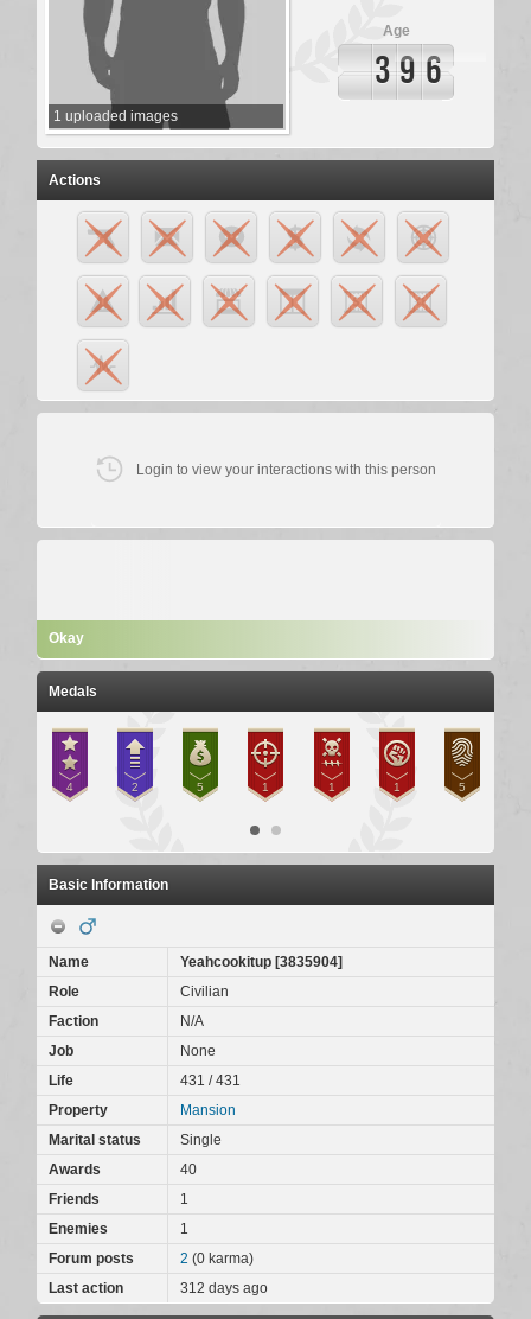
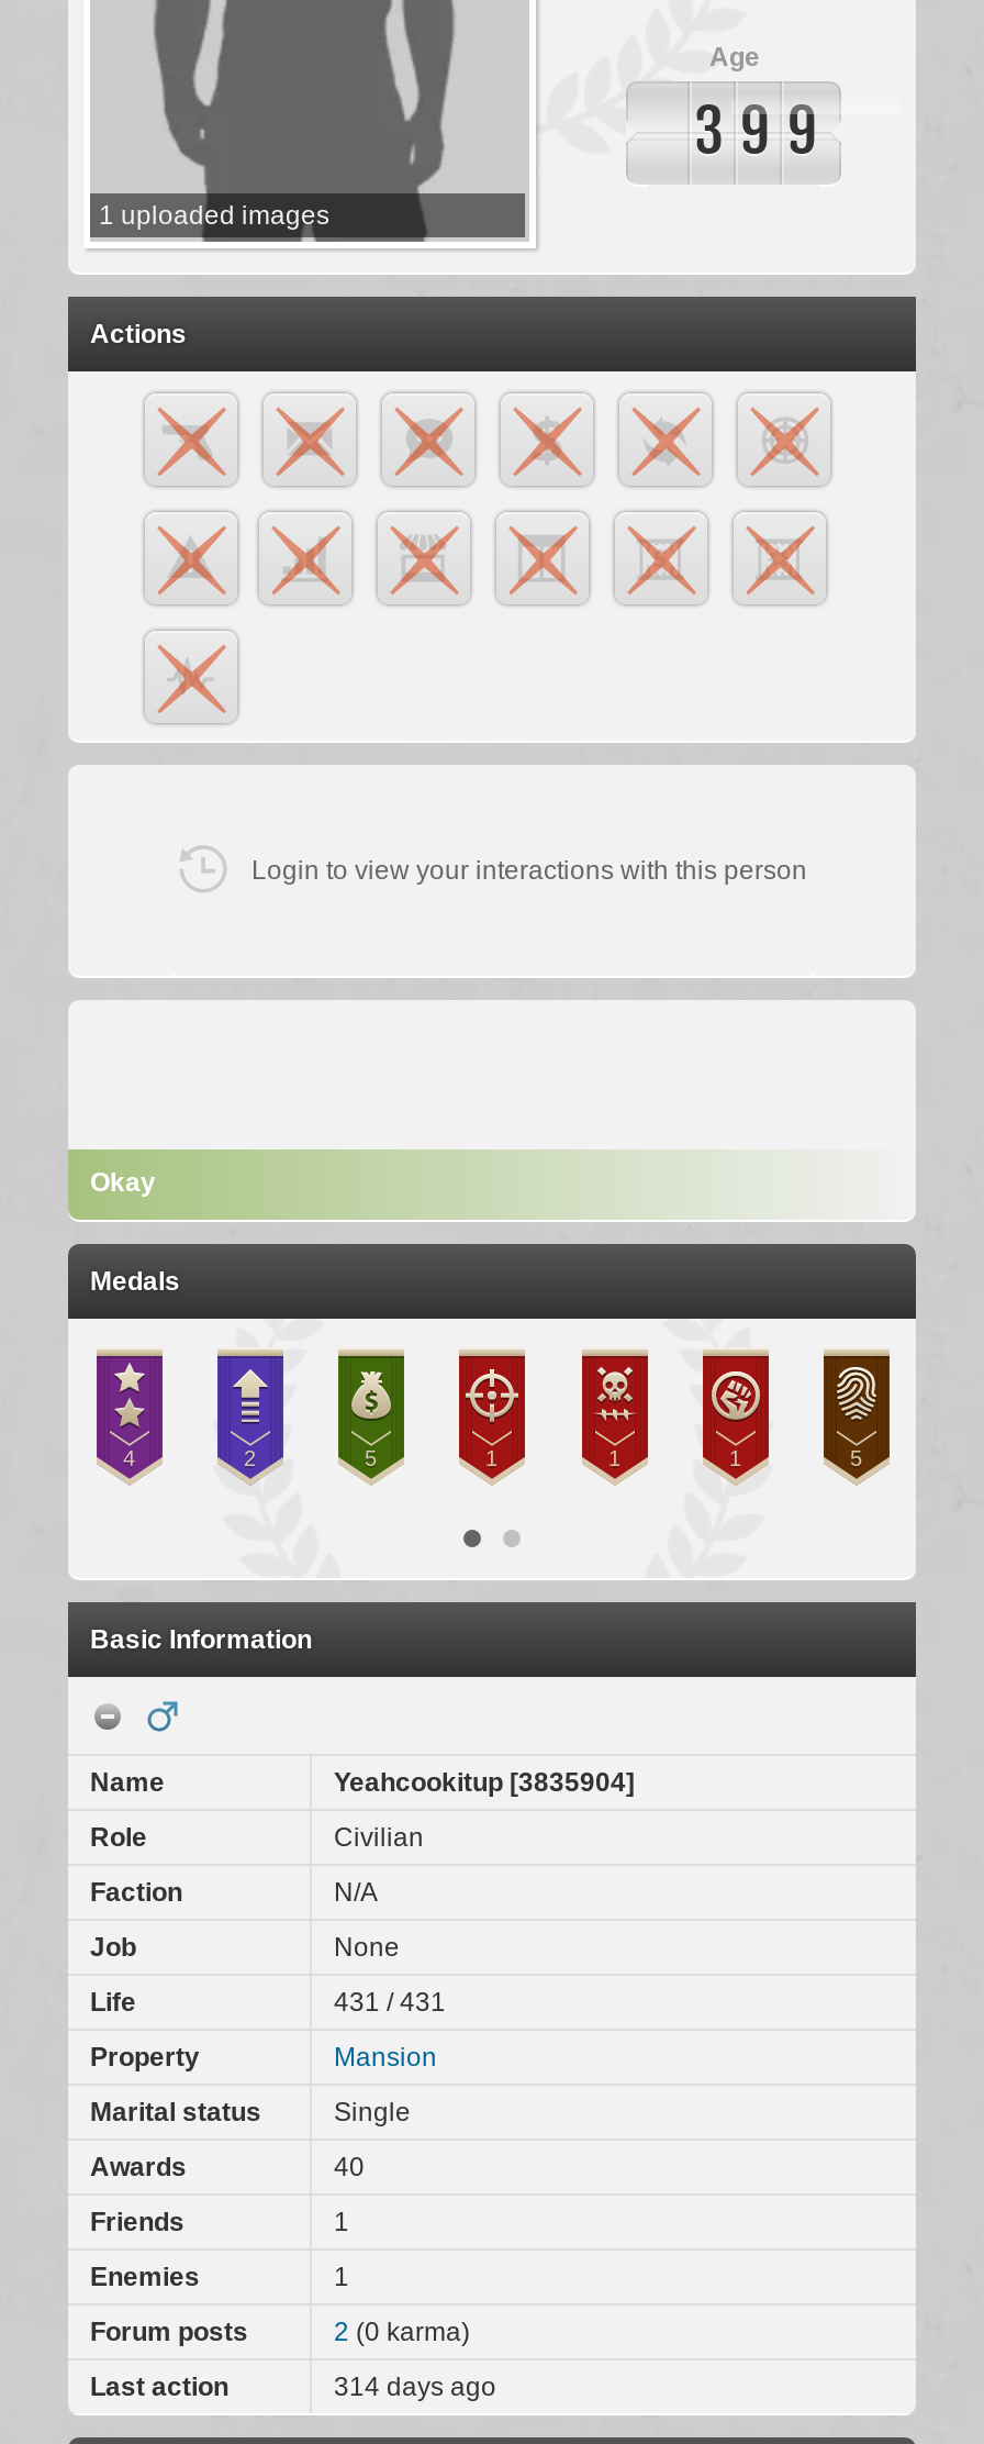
- 3 9 6
+ 3 9 9

- 312 days ago
+ 314 days ago
